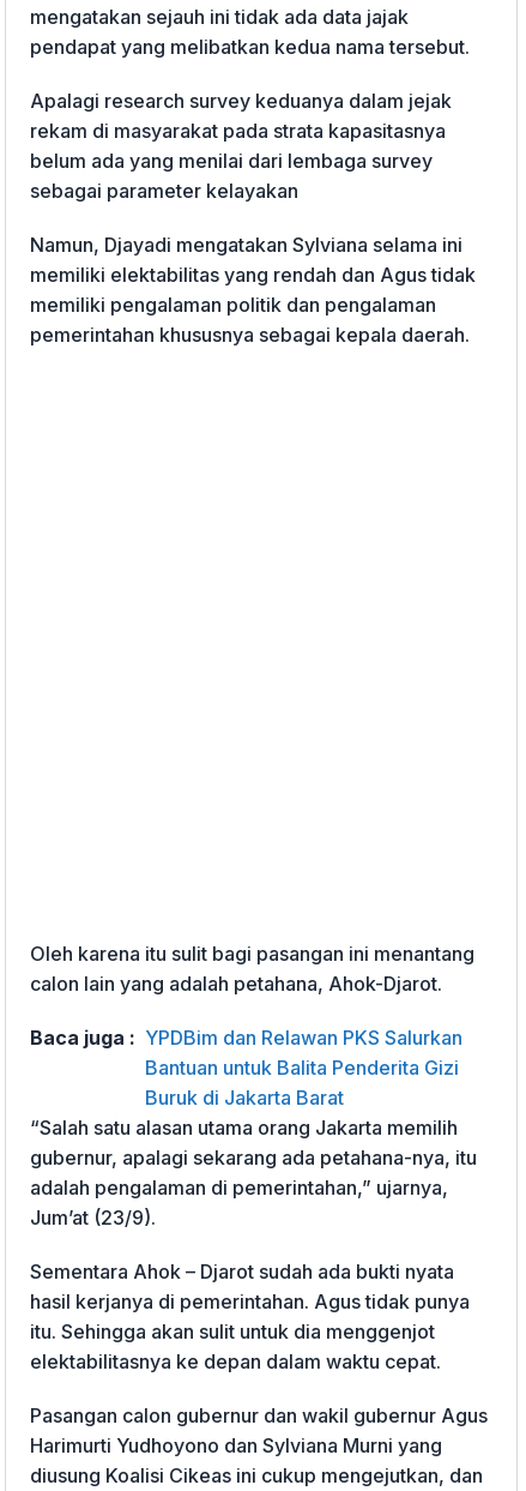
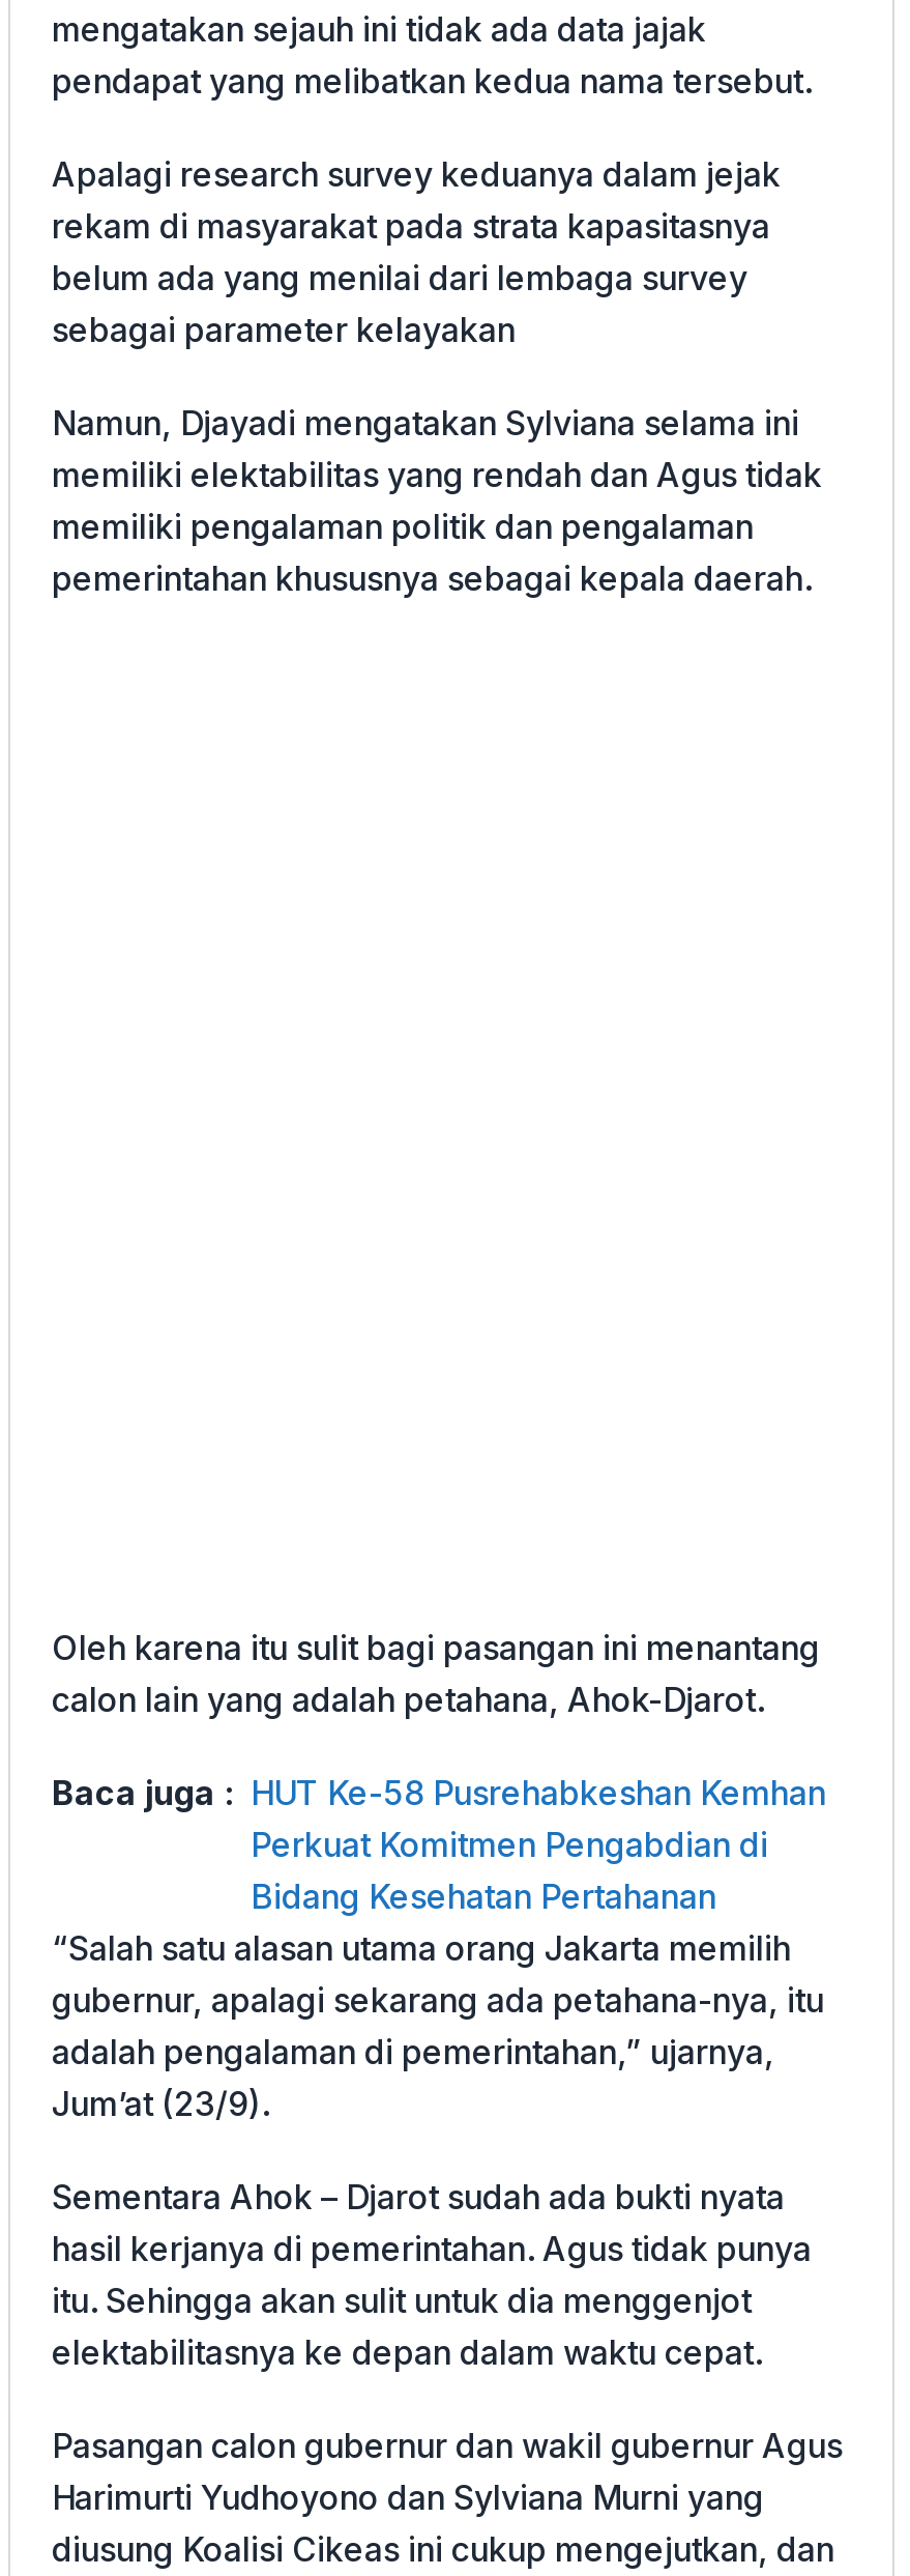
- Baca juga : YPDBim dan Relawan PKS Salurkan
- Bantuan untuk Balita Penderita Gizi
- Buruk di Jakarta Barat
+ Baca juga : HUT Ke-58 Pusrehabkeshan Kemhan
+ Perkuat Komitmen Pengabdian di
+ Bidang Kesehatan Pertahanan
